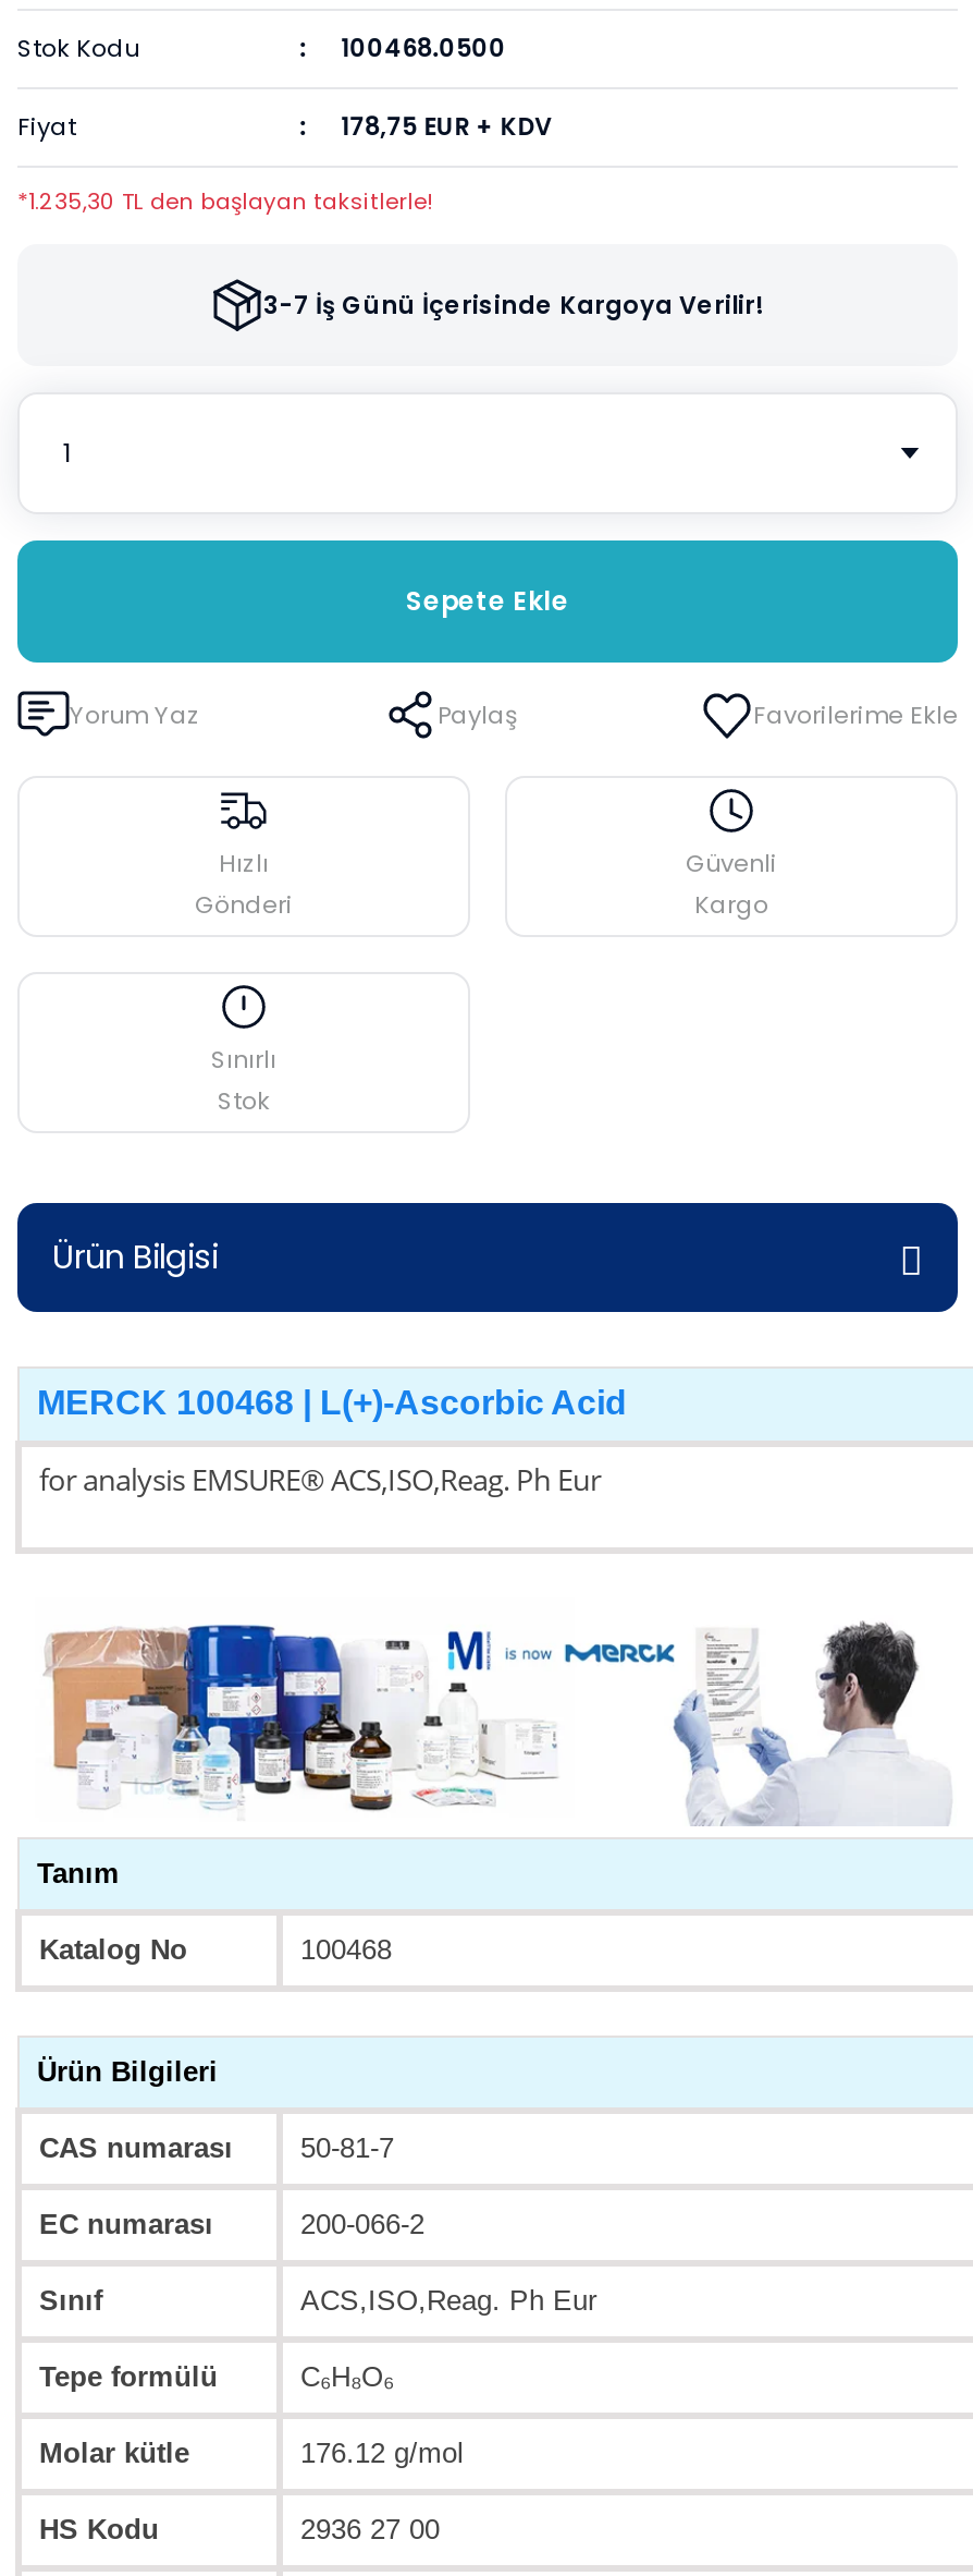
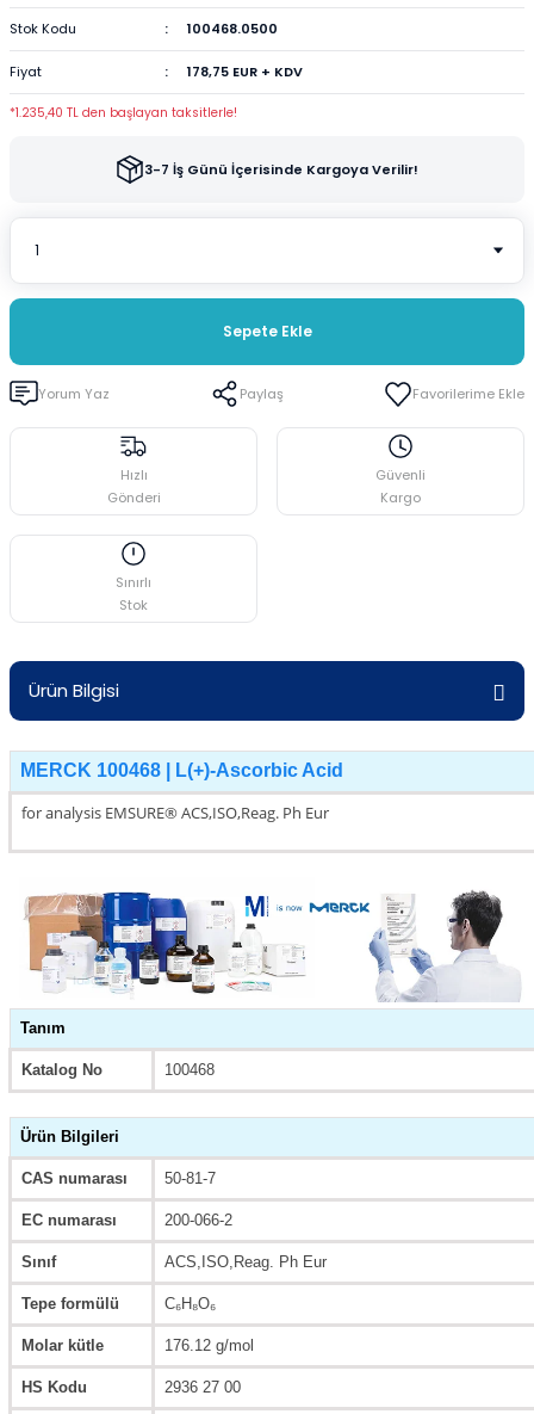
- *1.235,30 TL den başlayan taksitlerle!
+ *1.235,40 TL den başlayan taksitlerle!
